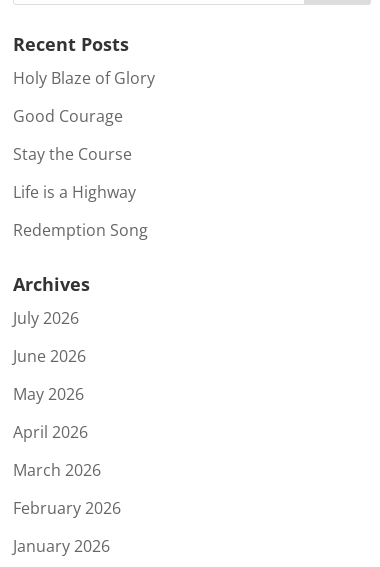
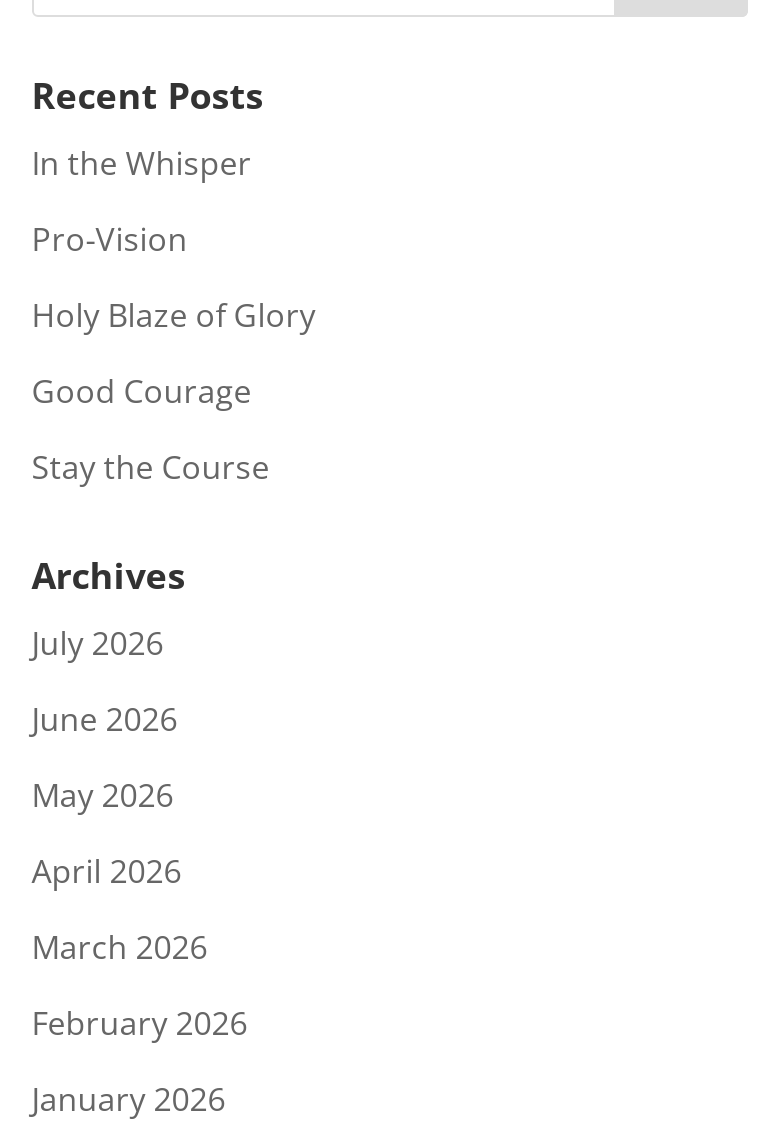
+ In the Whisper
+ Pro-Vision

moved down: Holy Blaze of Glory | Good Courage | Stay the Course

- Life is a Highway
- Redemption Song
